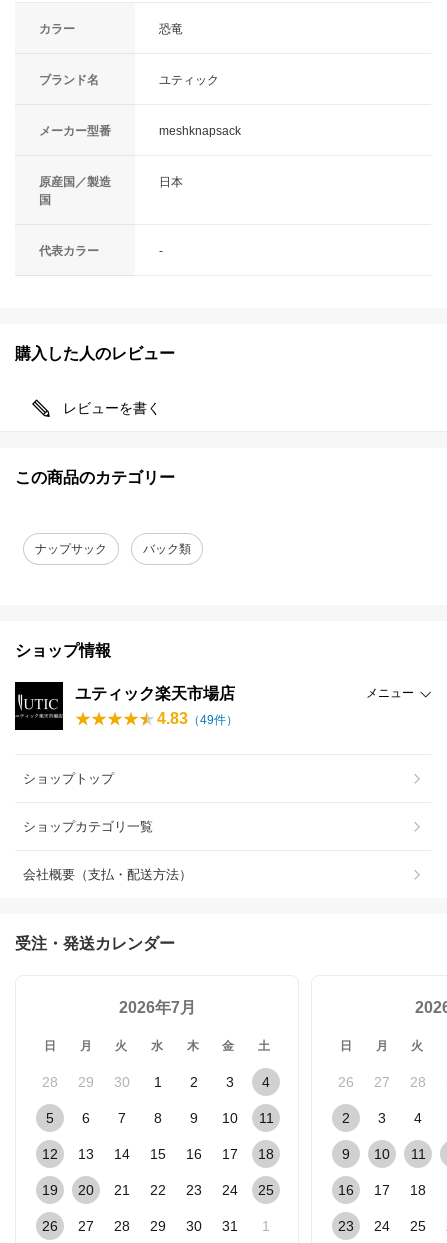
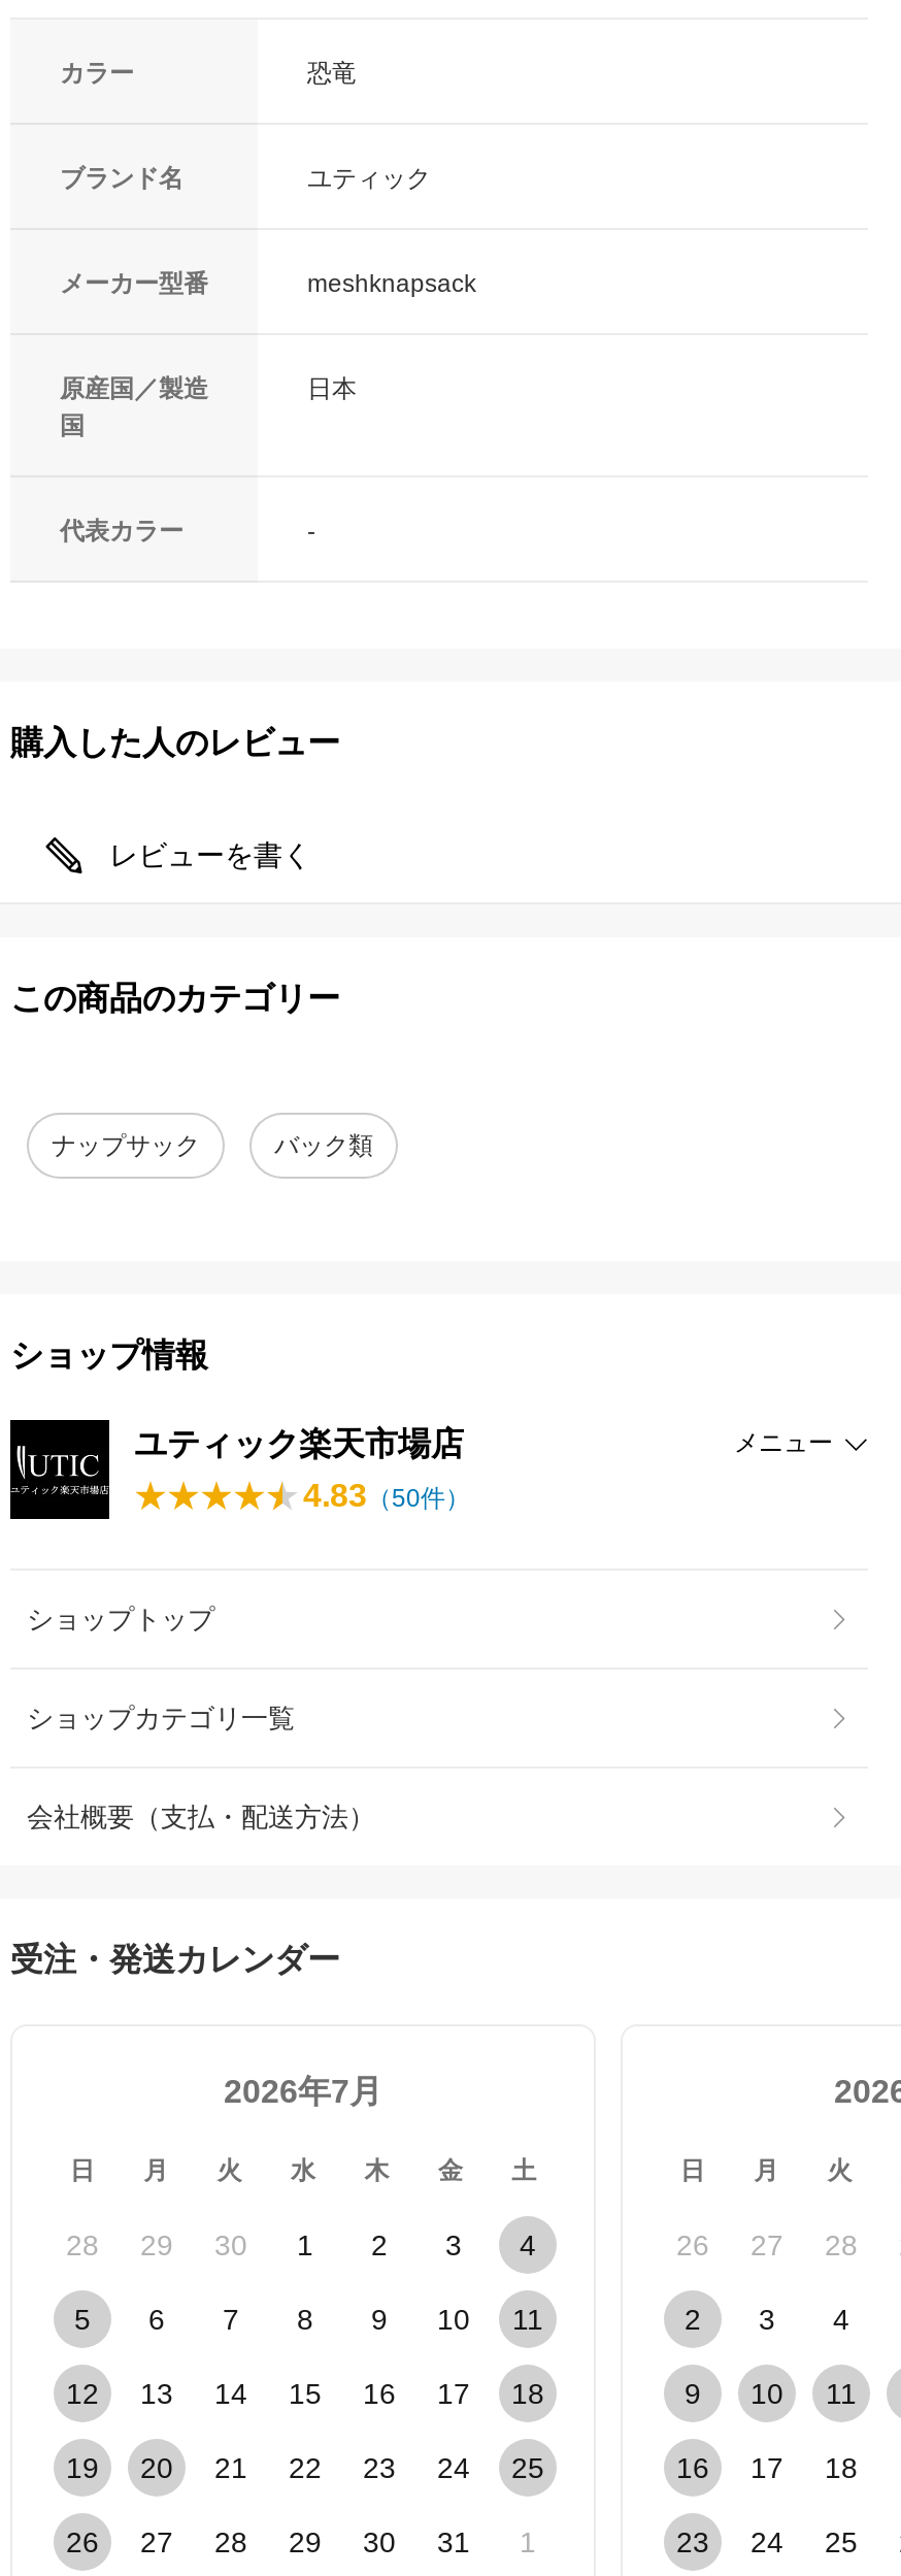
- 4.83（49件）
+ 4.83（50件）
